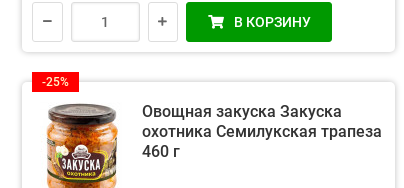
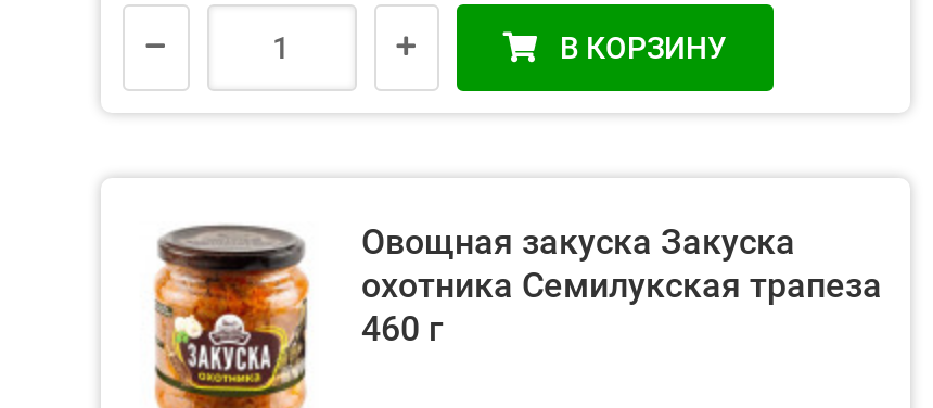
- -25%
